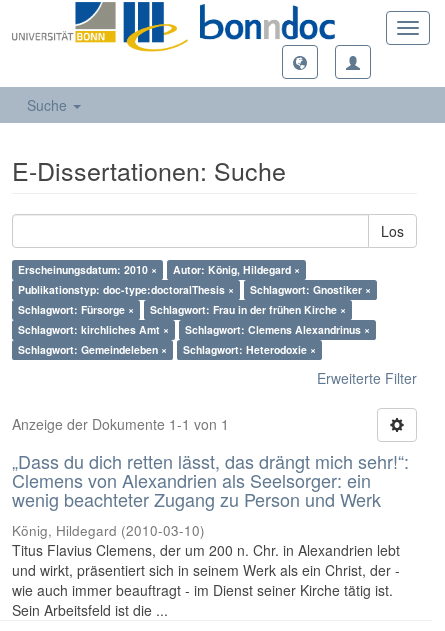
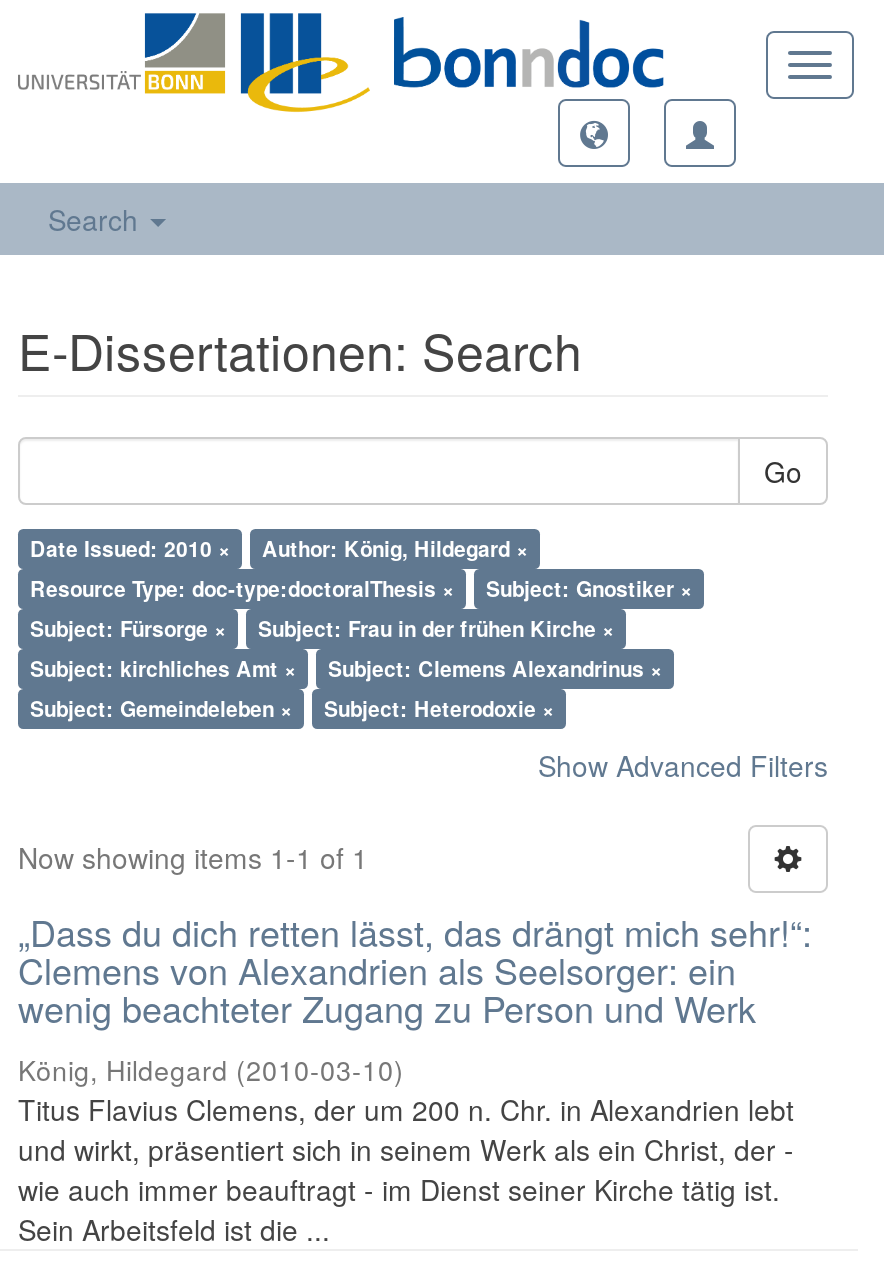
- Suche
+ Search

- E-Dissertationen: Suche
+ E-Dissertationen: Search

- Los
+ Go

- Erscheinungsdatum: 2010 ×
- Autor: König, Hildegard ×
- Publikationstyp: doc-type:doctoralThesis ×
- Schlagwort: Gnostiker ×
- Schlagwort: Fürsorge ×
- Schlagwort: Frau in der frühen Kirche ×
- Schlagwort: kirchliches Amt ×
- Schlagwort: Clemens Alexandrinus ×
- Schlagwort: Gemeindeleben ×
- Schlagwort: Heterodoxie ×
+ Date Issued: 2010 ×
+ Author: König, Hildegard ×
+ Resource Type: doc-type:doctoralThesis ×
+ Subject: Gnostiker ×
+ Subject: Fürsorge ×
+ Subject: Frau in der frühen Kirche ×
+ Subject: kirchliches Amt ×
+ Subject: Clemens Alexandrinus ×
+ Subject: Gemeindeleben ×
+ Subject: Heterodoxie ×

- Erweiterte Filter
+ Show Advanced Filters

- Anzeige der Dokumente 1-1 von 1
+ Now showing items 1-1 of 1
